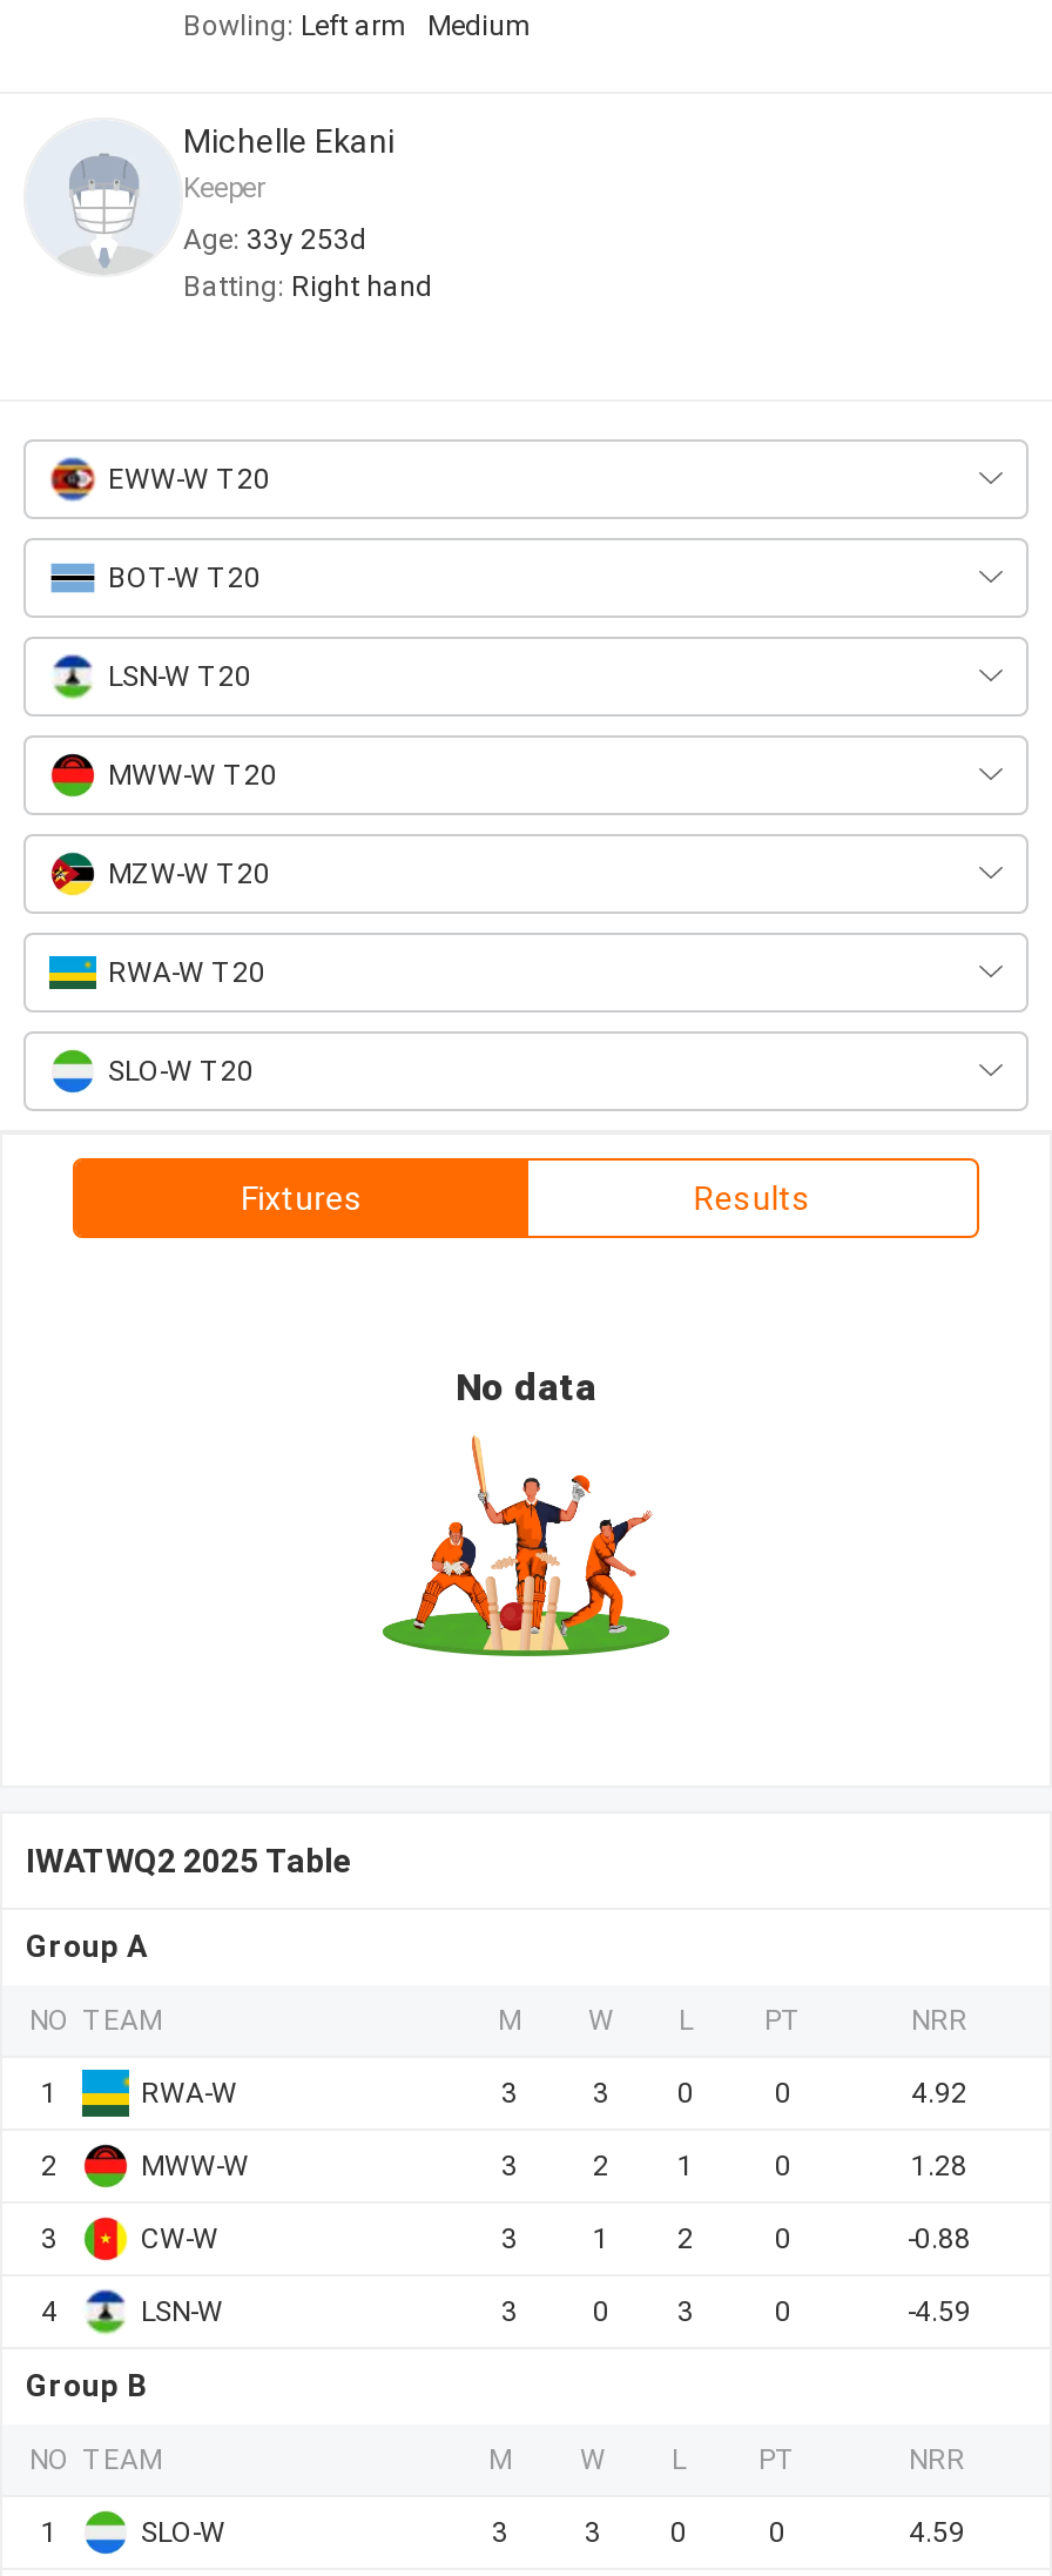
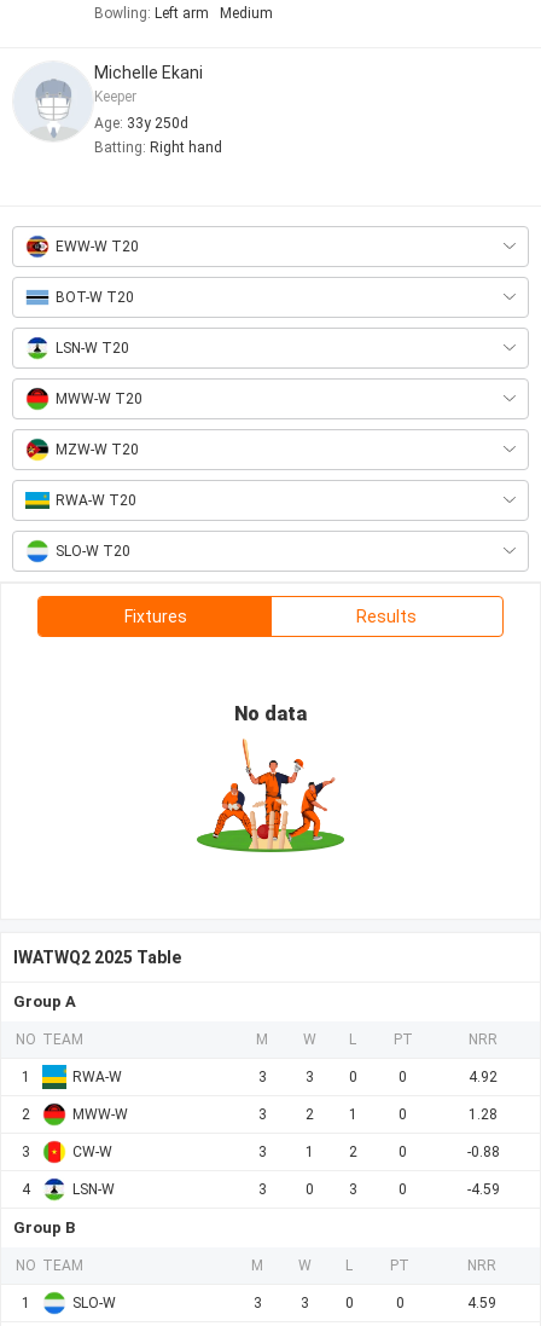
- Age: 33y 253d
+ Age: 33y 250d
